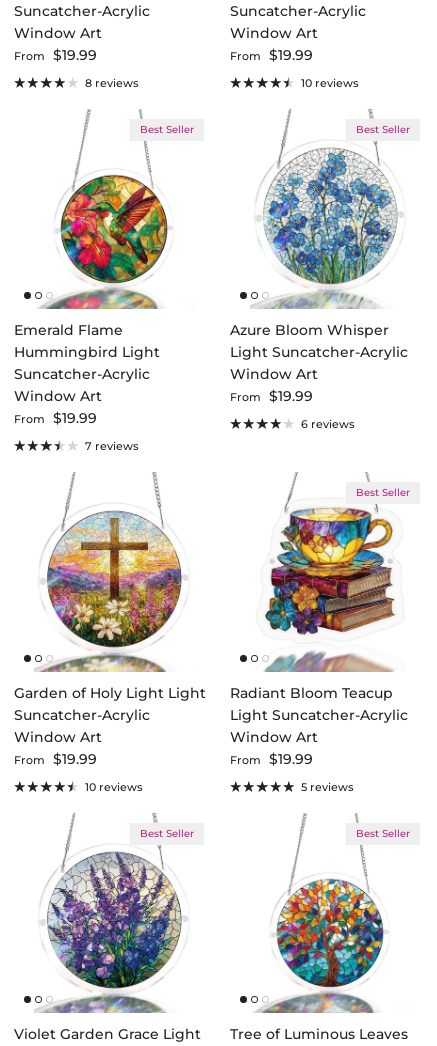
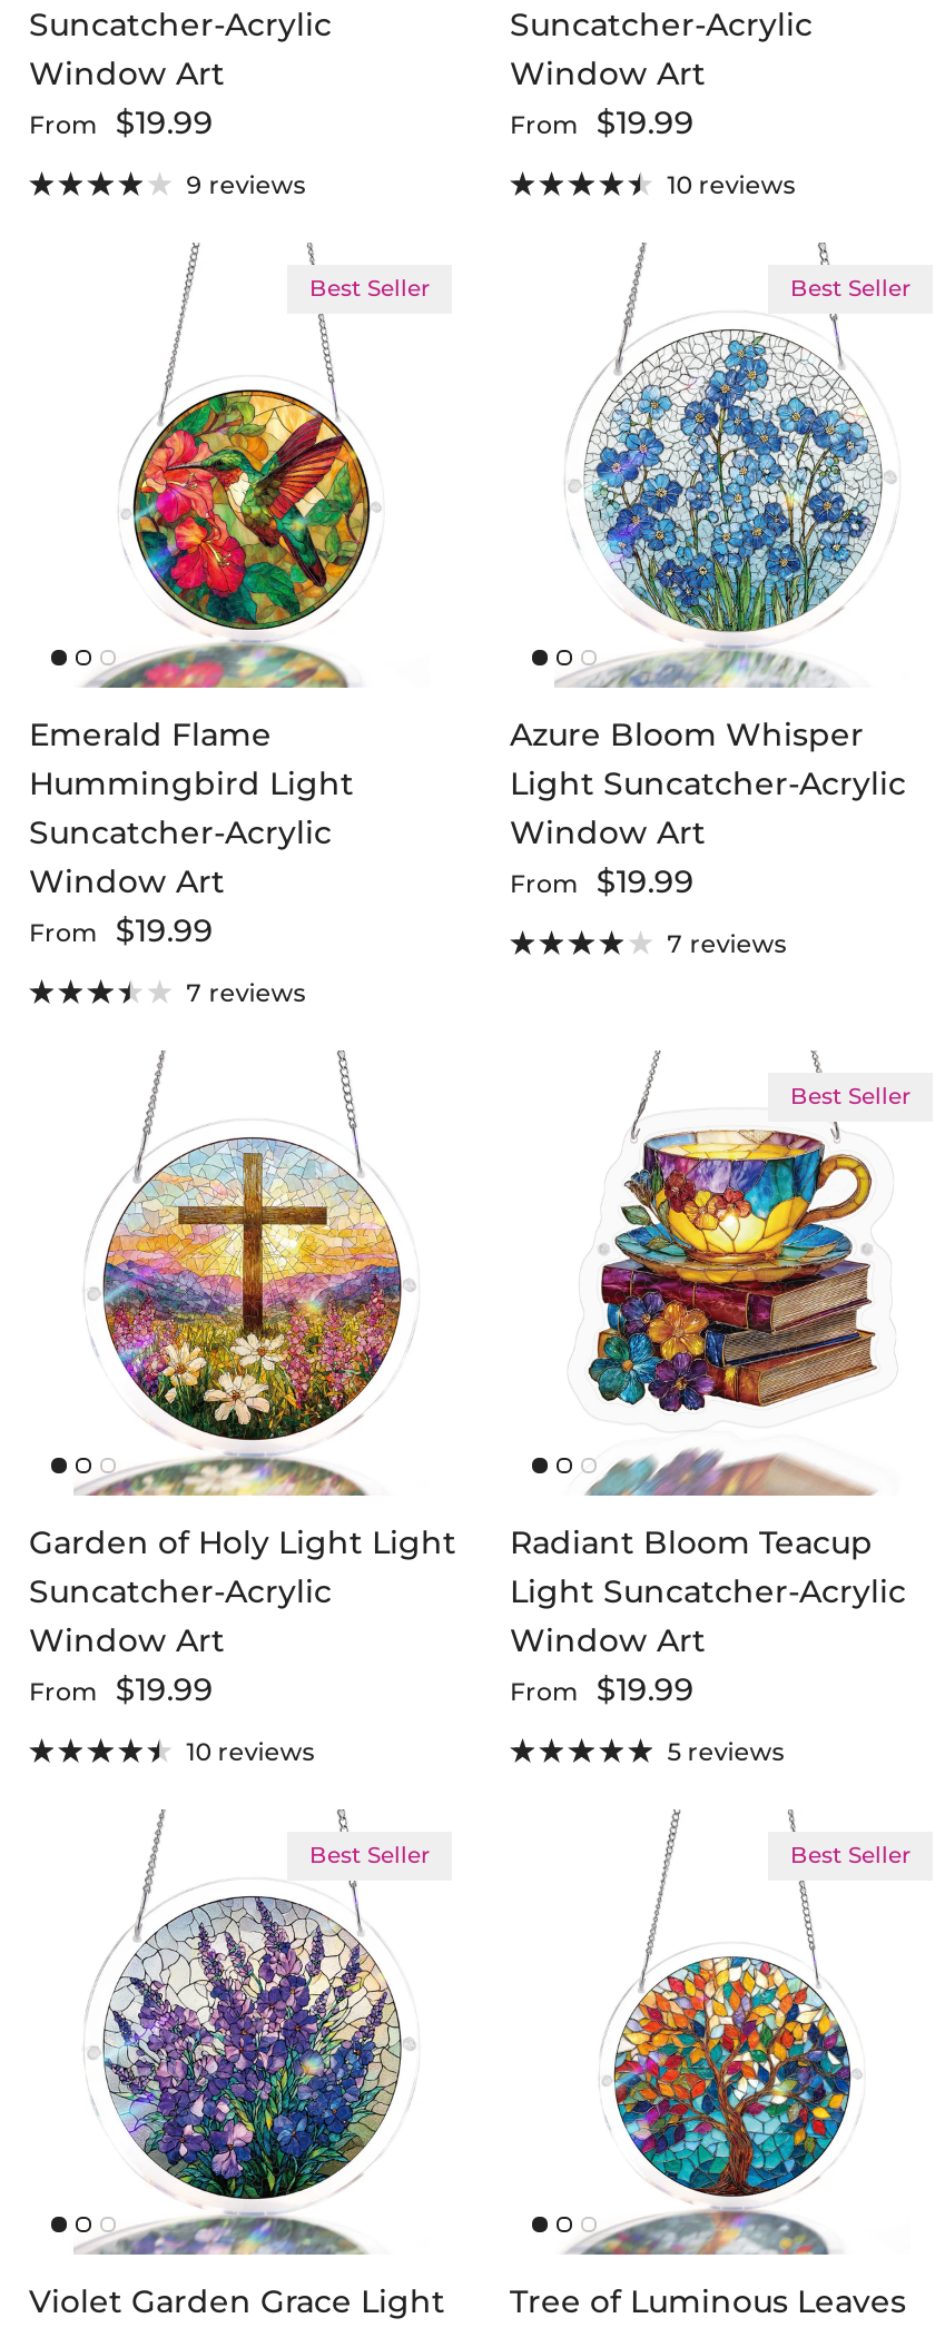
- 8 reviews
+ 9 reviews

- 6 reviews
+ 7 reviews
